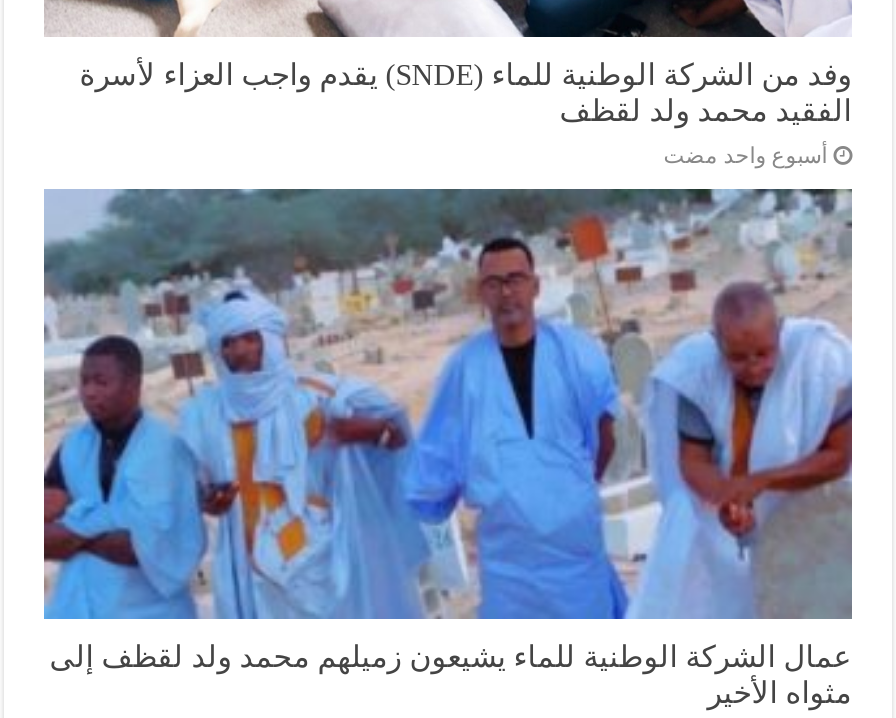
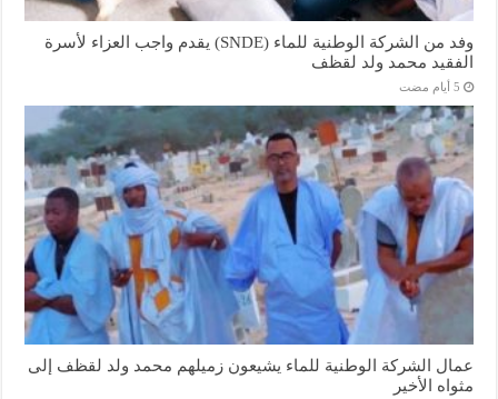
- أسبوع واحد مضت
